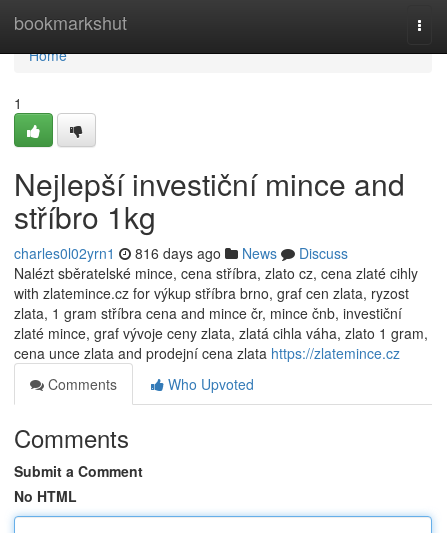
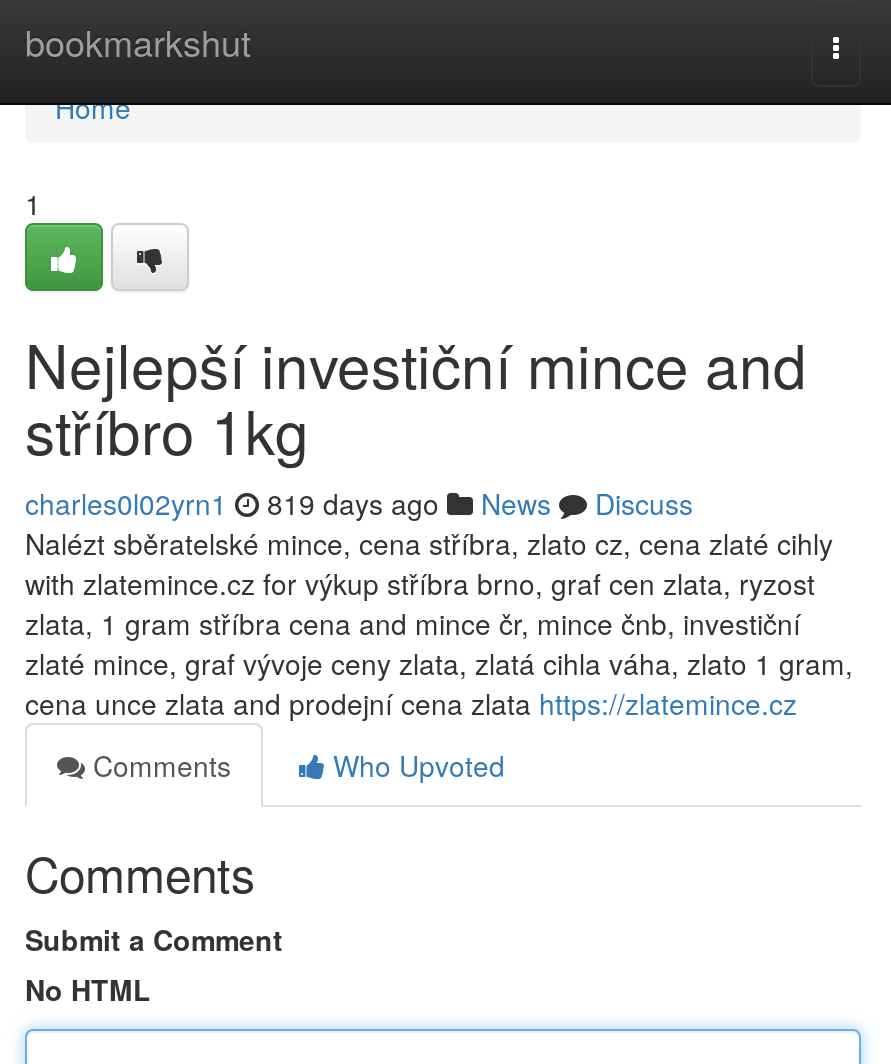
- charles0l02yrn1 816 days ago News Discuss
+ charles0l02yrn1 819 days ago News Discuss
